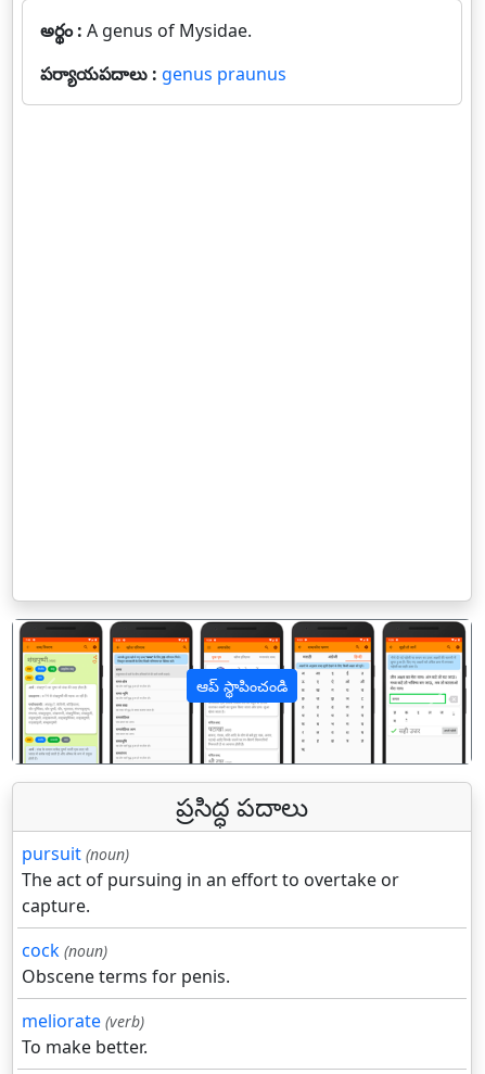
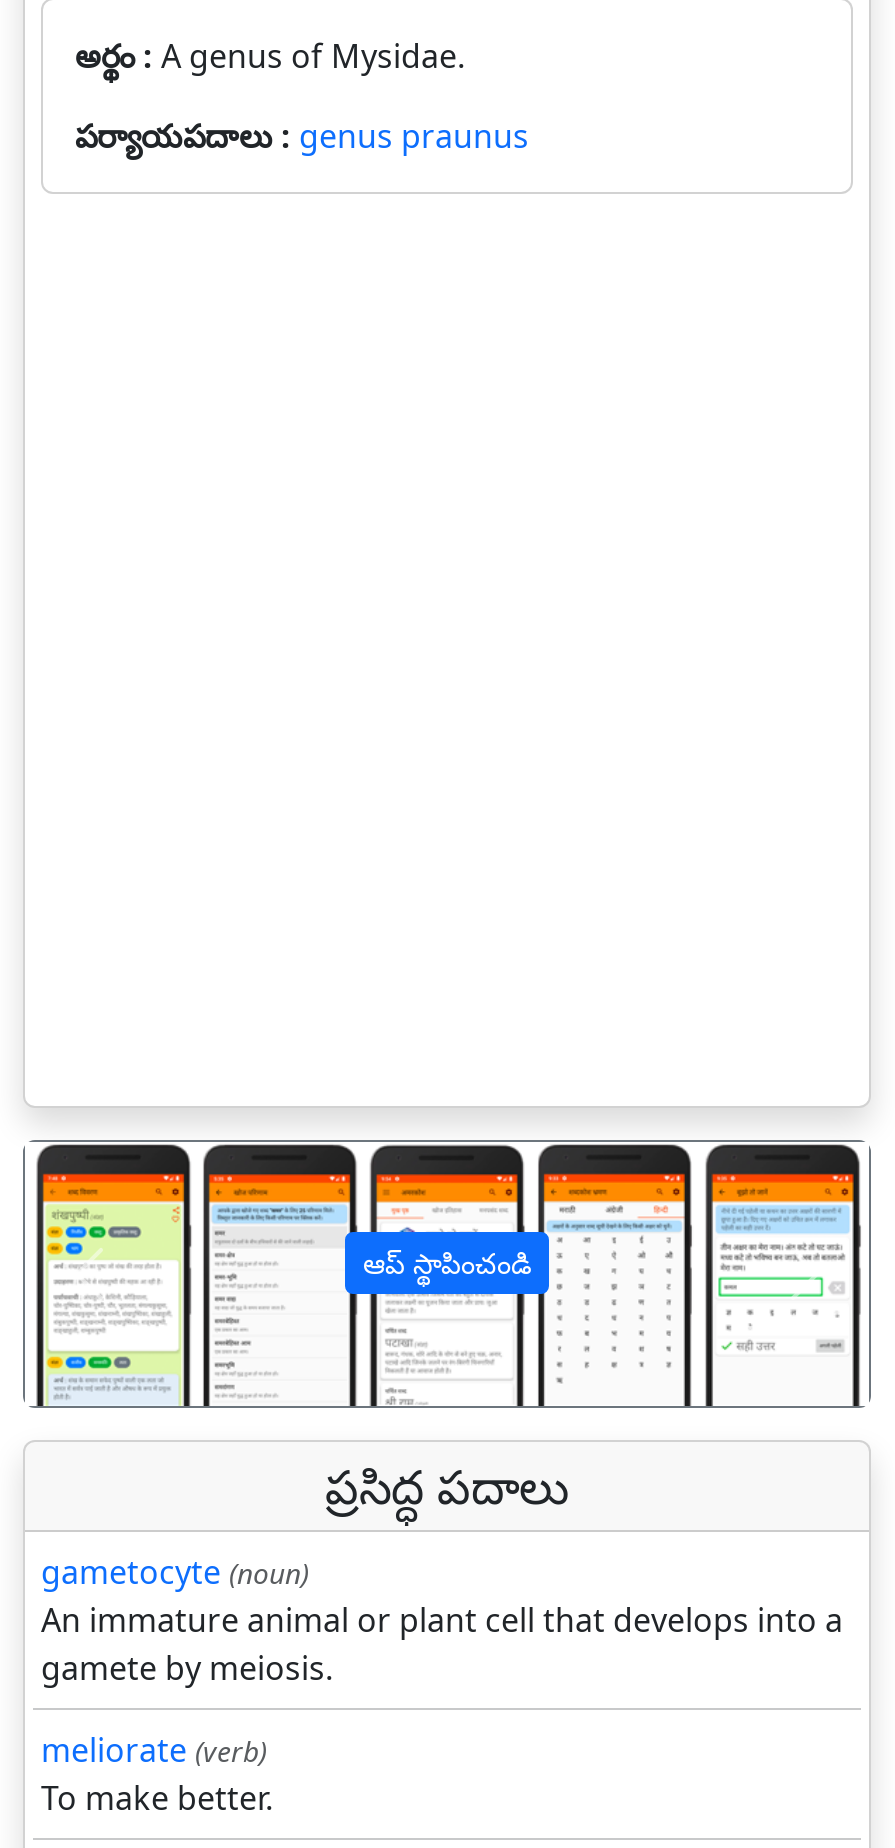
- pursuit (noun)
- The act of pursuing in an effort to overtake or
- capture.
- cock (noun)
- Obscene terms for penis.
+ gametocyte (noun)
+ An immature animal or plant cell that develops into a
+ gamete by meiosis.
